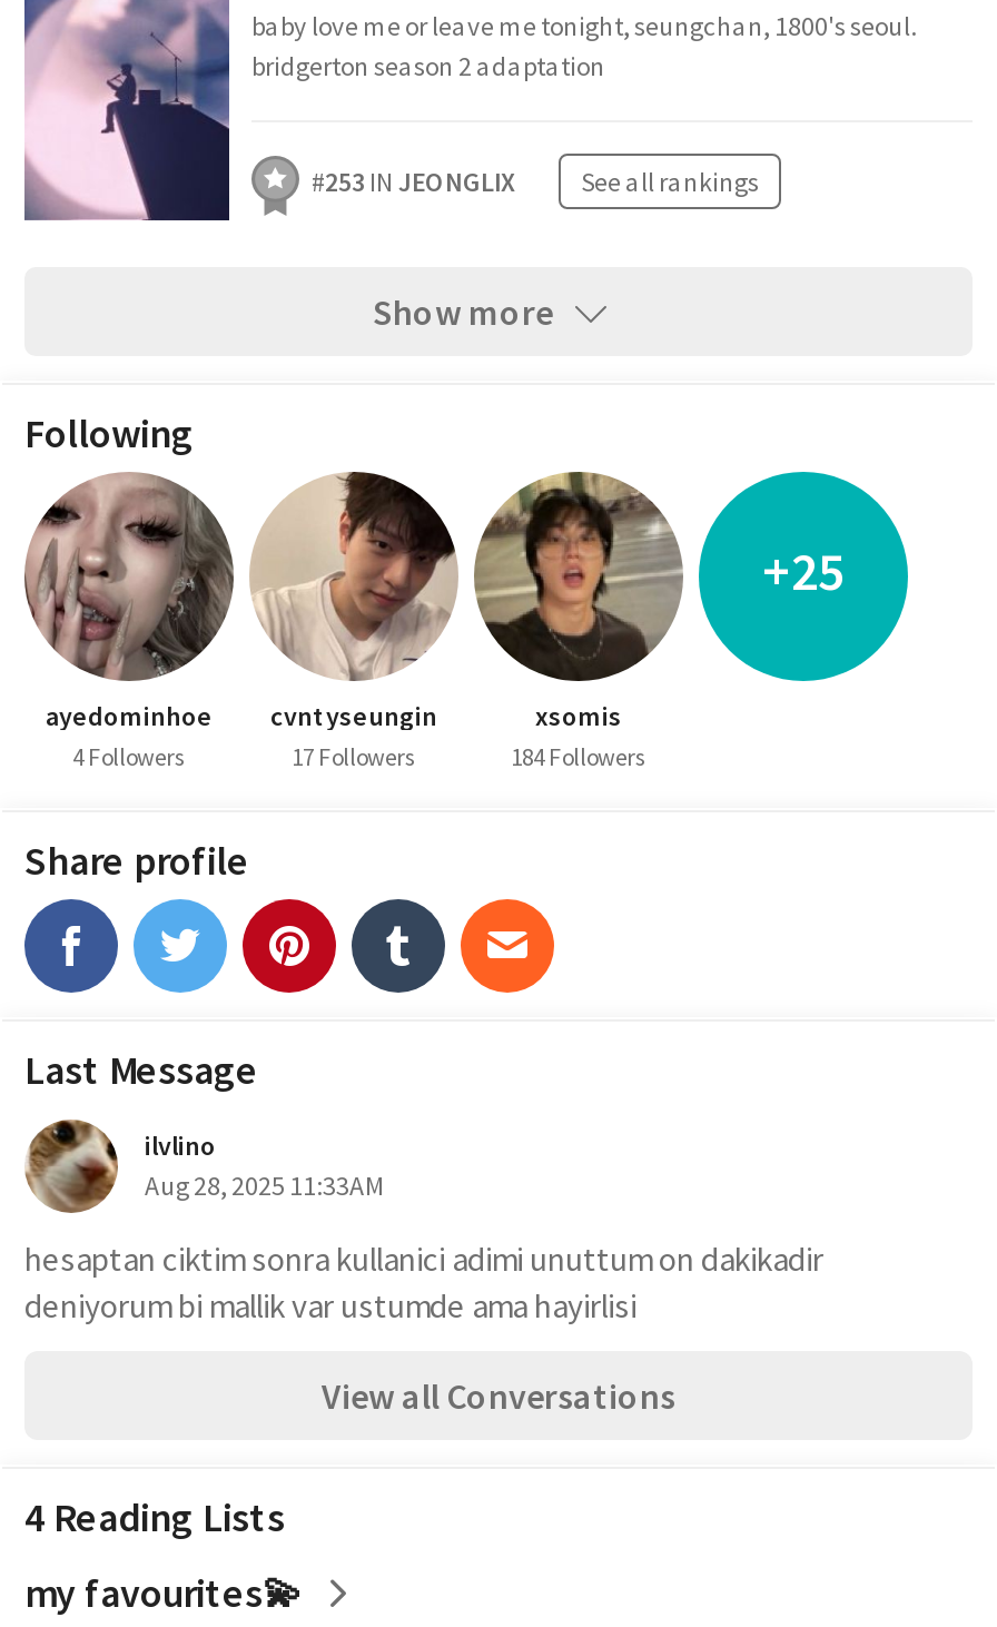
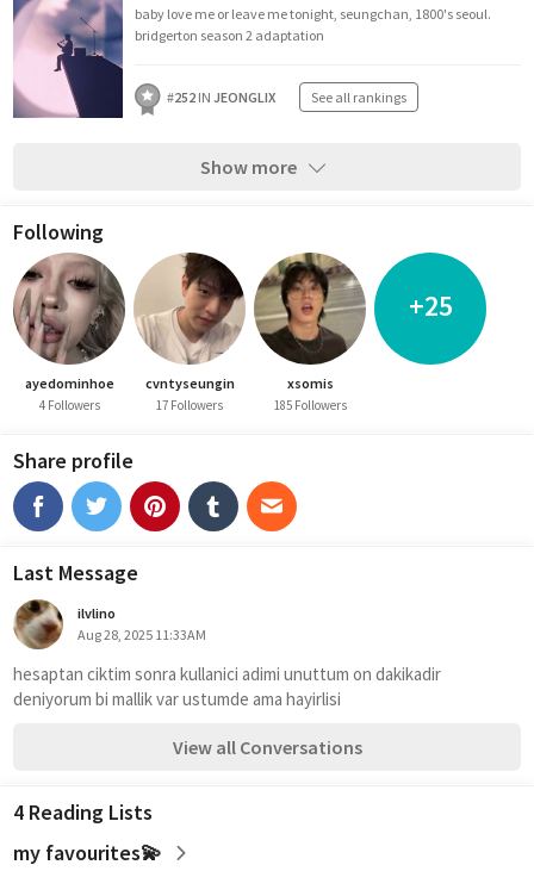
- #253 IN JEONGLIX See all rankings
+ #252 IN JEONGLIX See all rankings

- 184 Followers
+ 185 Followers
